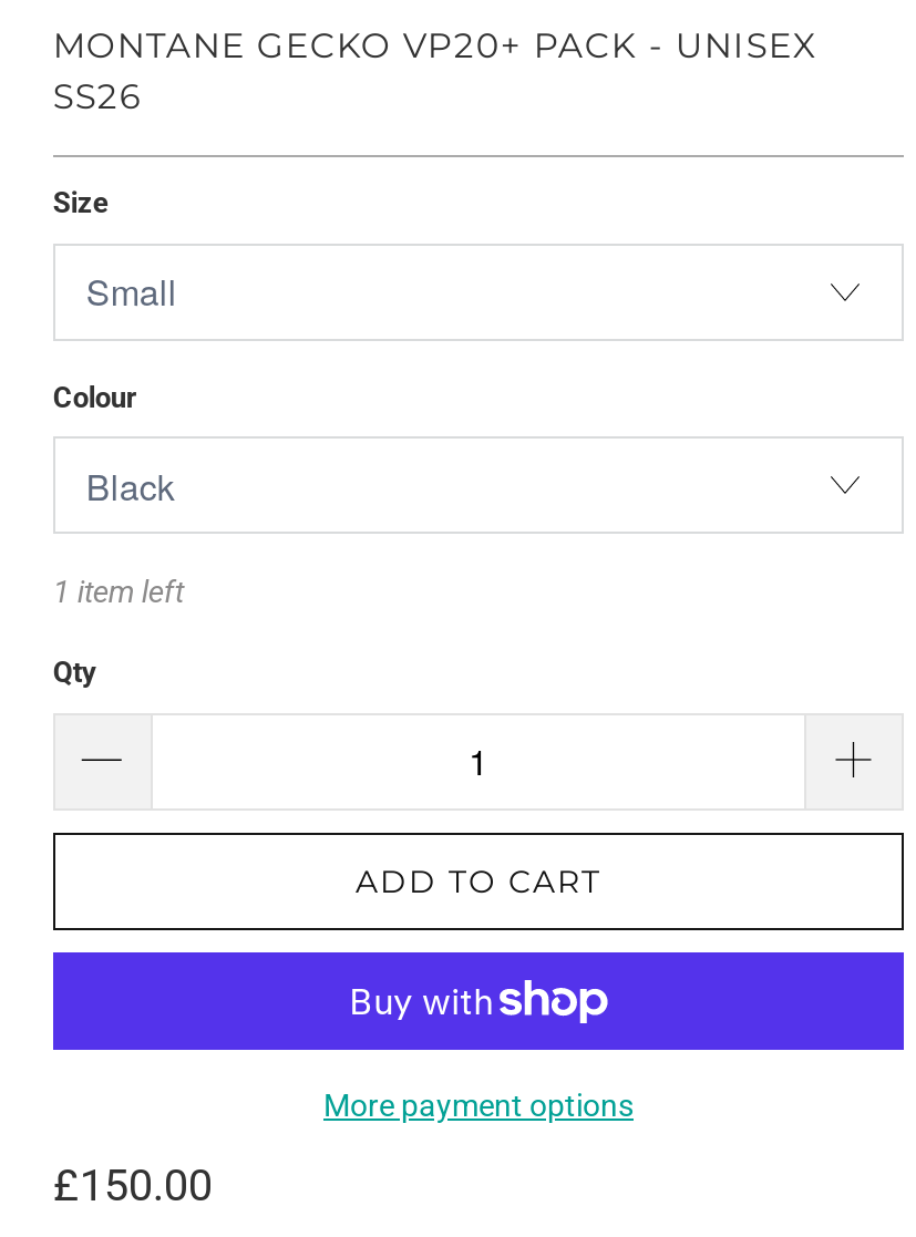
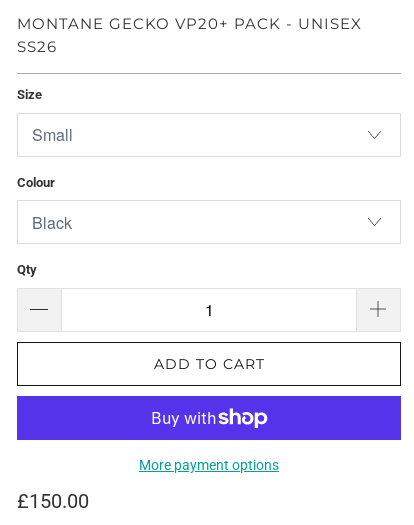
- 1 item left
